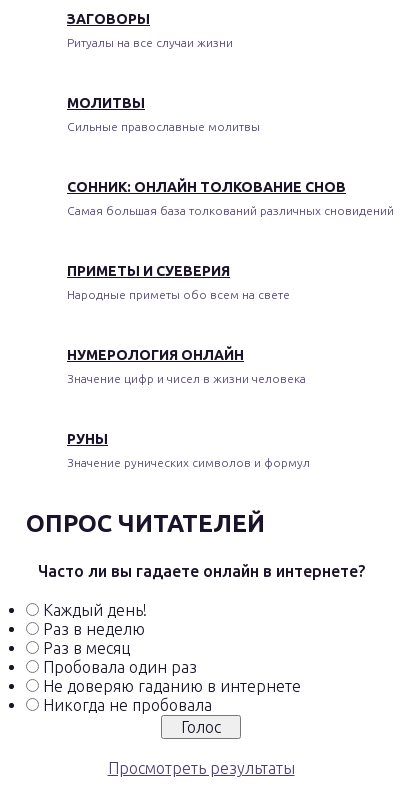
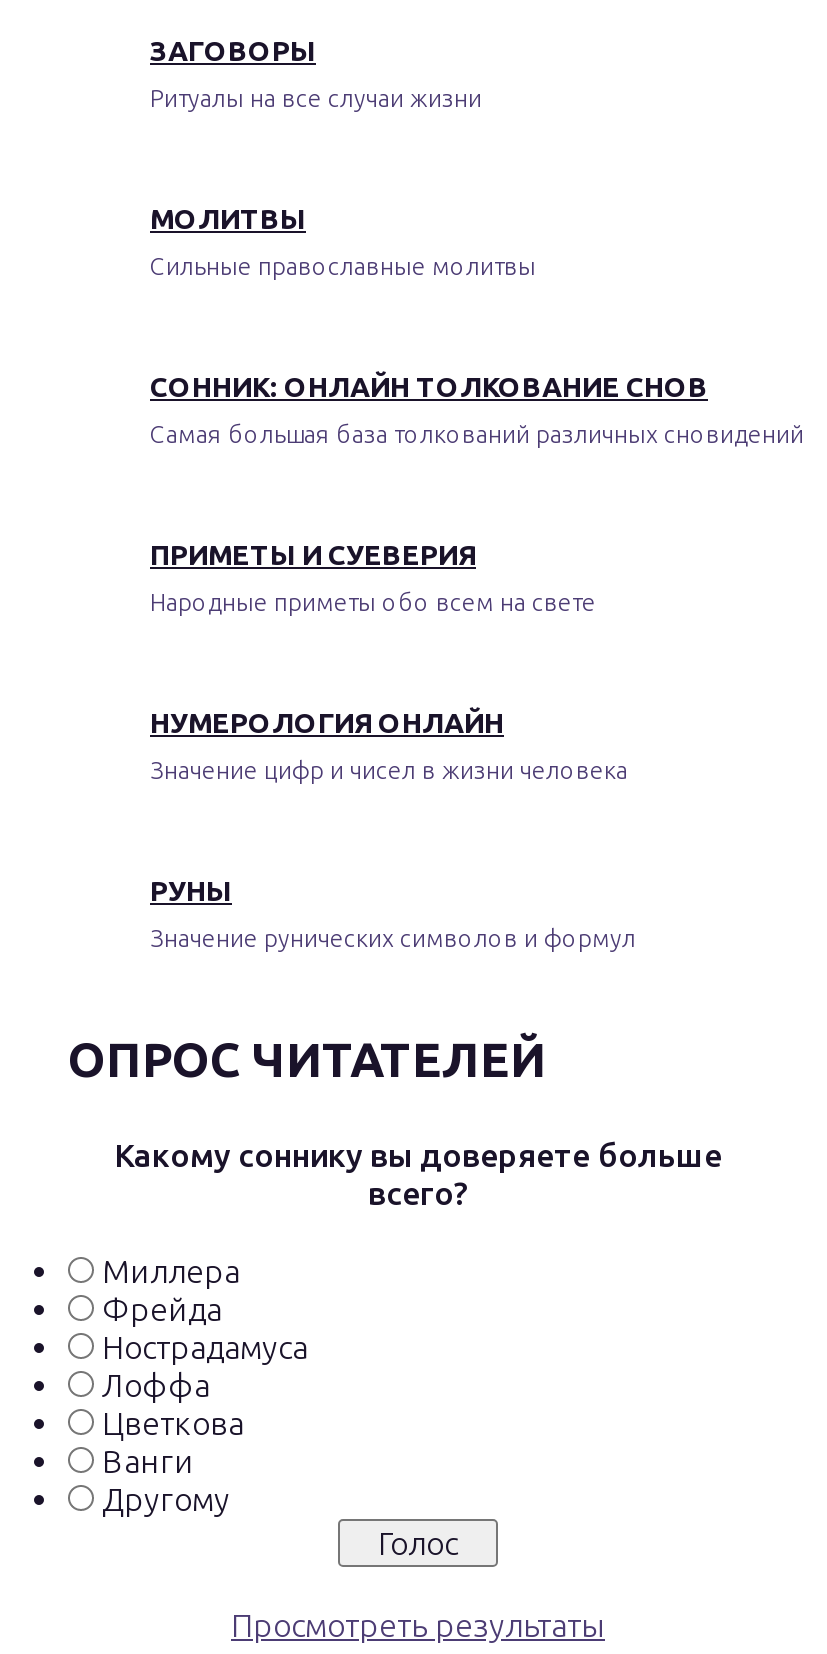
- Часто ли вы гадаете онлайн в интернете?
+ Какому соннику вы доверяете больше
+ всего?

- Каждый день!
- Раз в неделю
- Раз в месяц
- Пробовала один раз
- Не доверяю гаданию в интернете
- Никогда не пробовала
+ Миллера
+ Фрейда
+ Нострадамуса
+ Лоффа
+ Цветкова
+ Ванги
+ Другому
